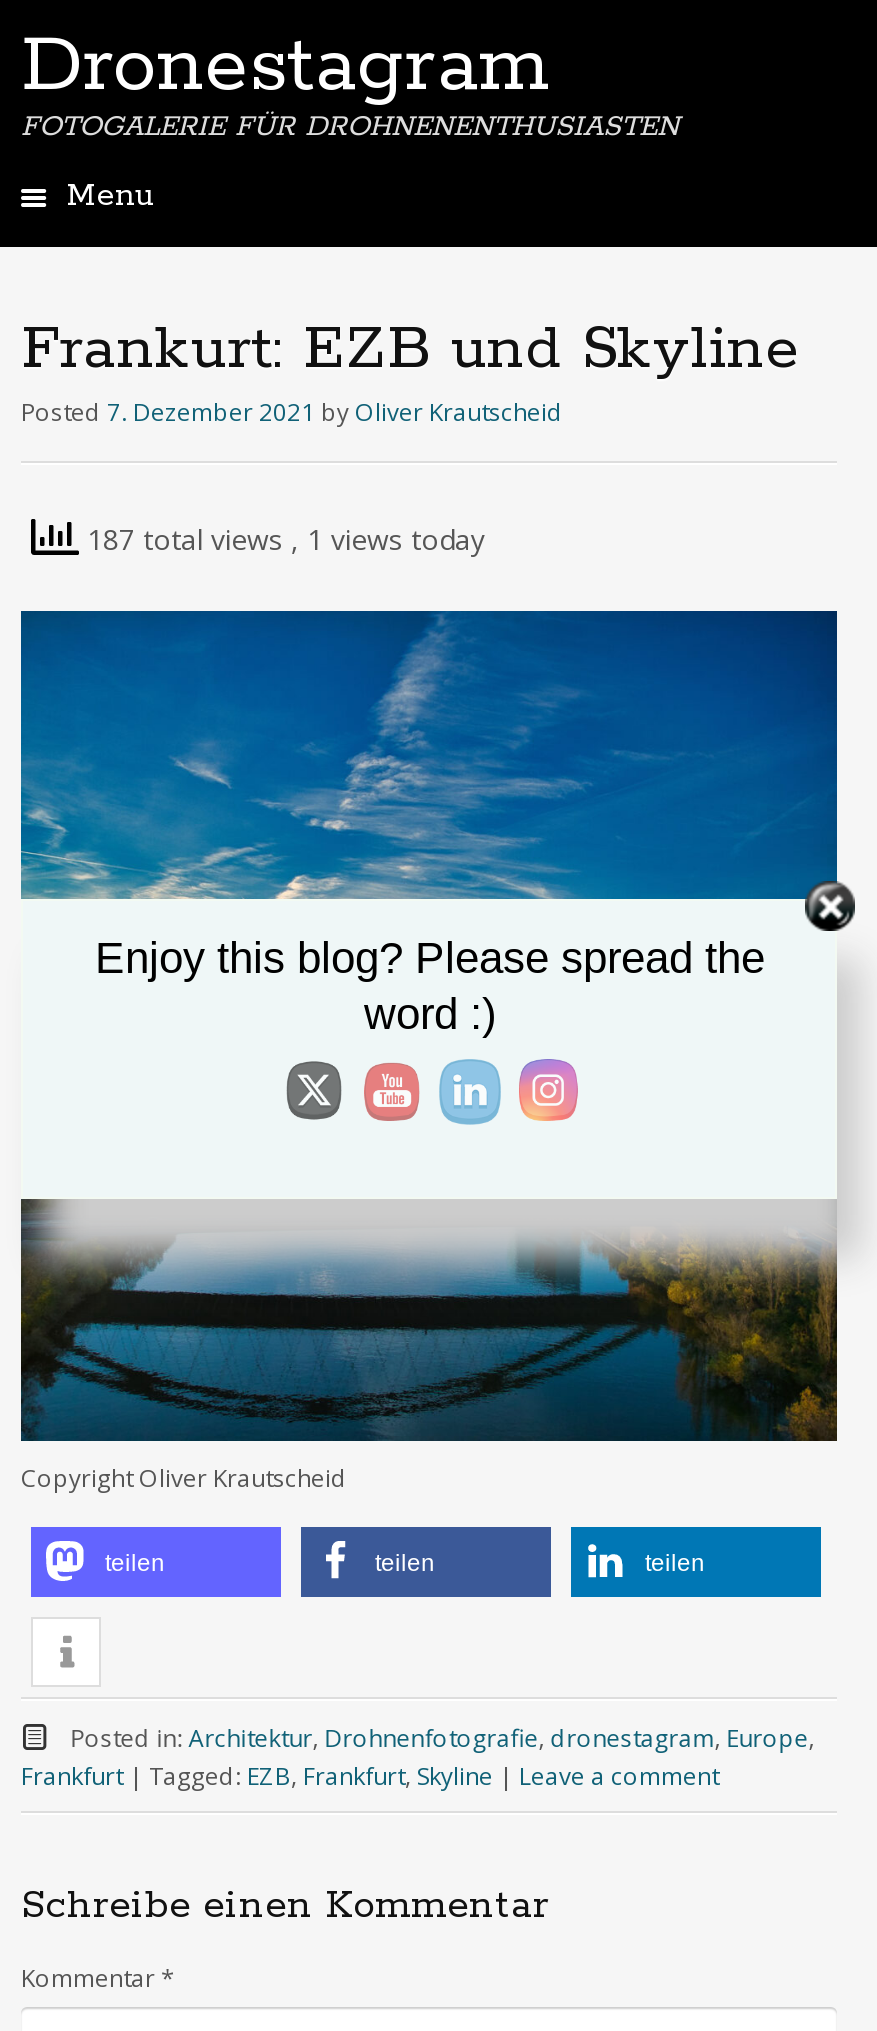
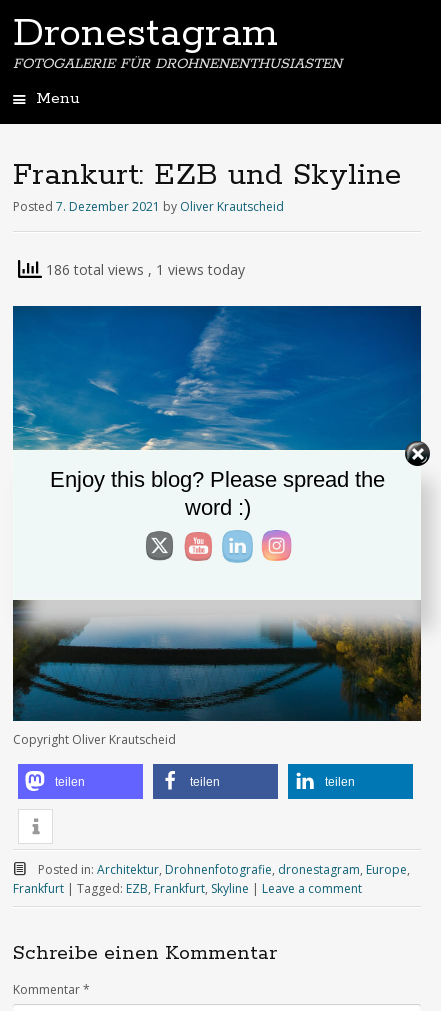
- 187 total views, 1 views today
+ 186 total views, 1 views today
